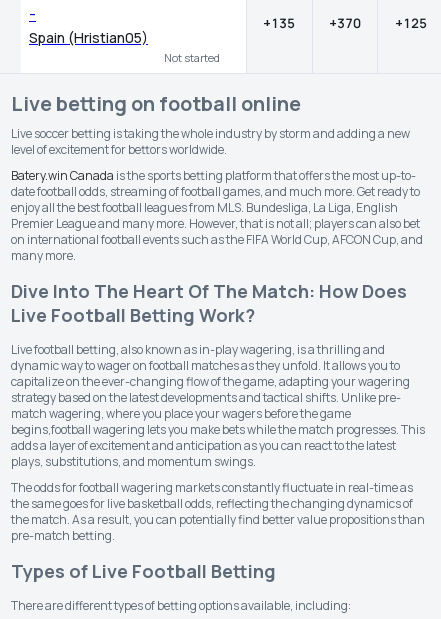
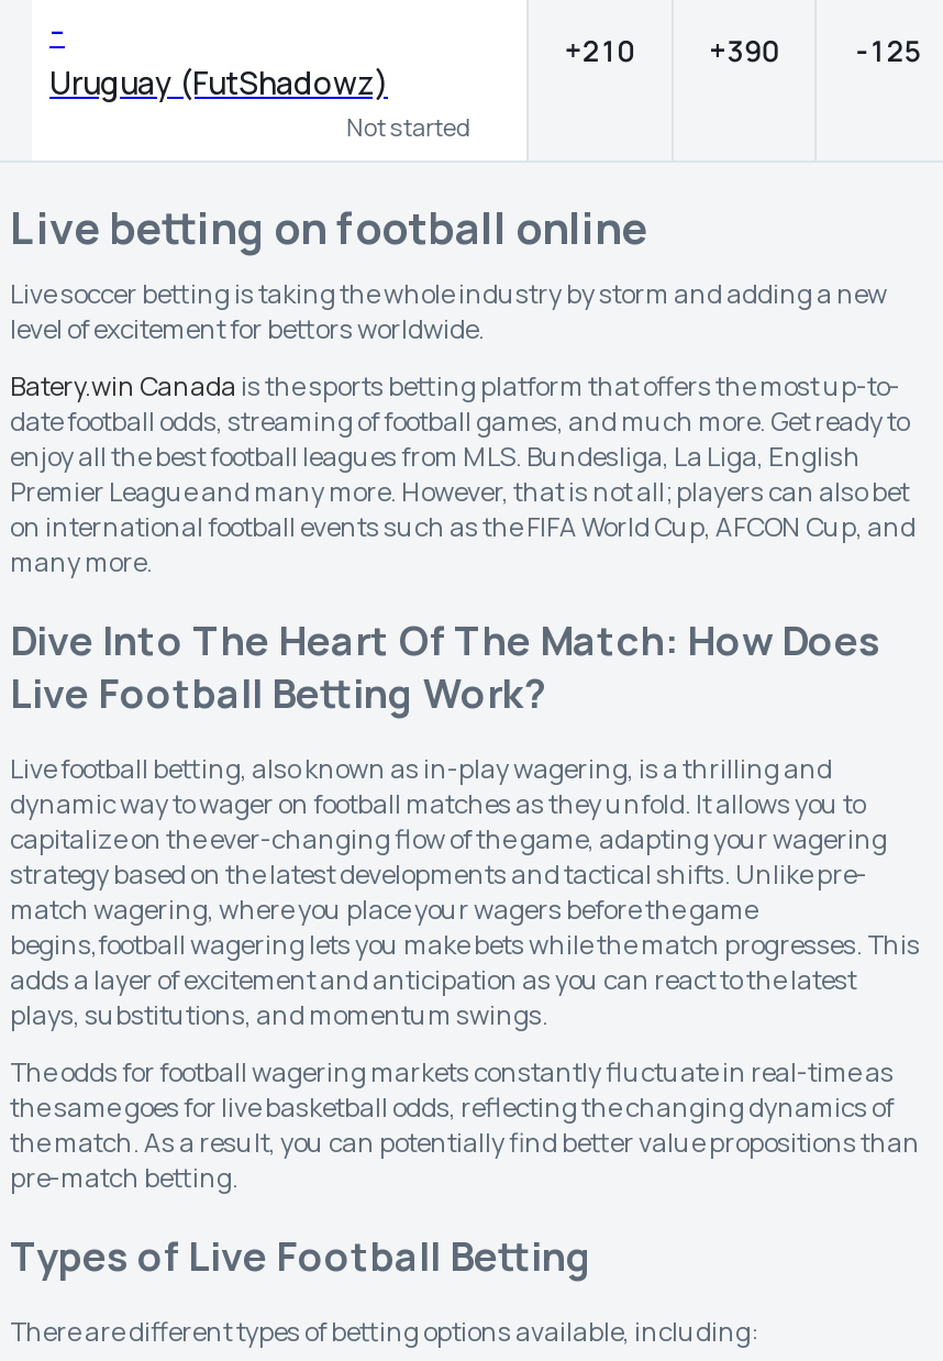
- +135
+ +210

- +370
+ +390

- +125
+ -125

- Spain (Hristian05)
+ Uruguay (FutShadowz)
